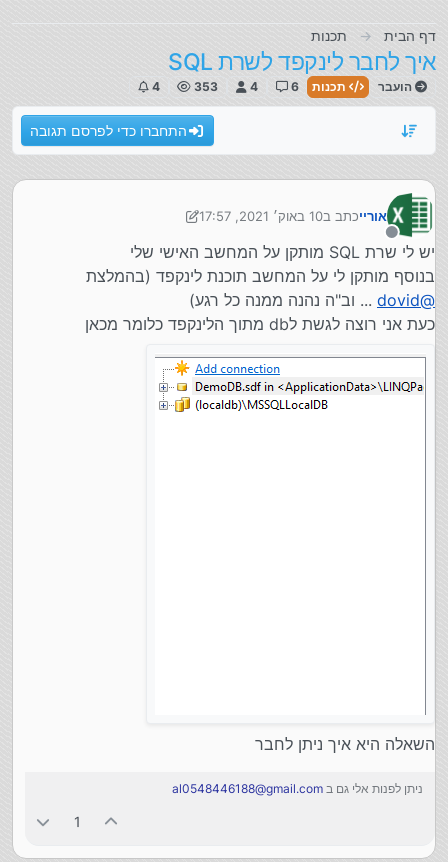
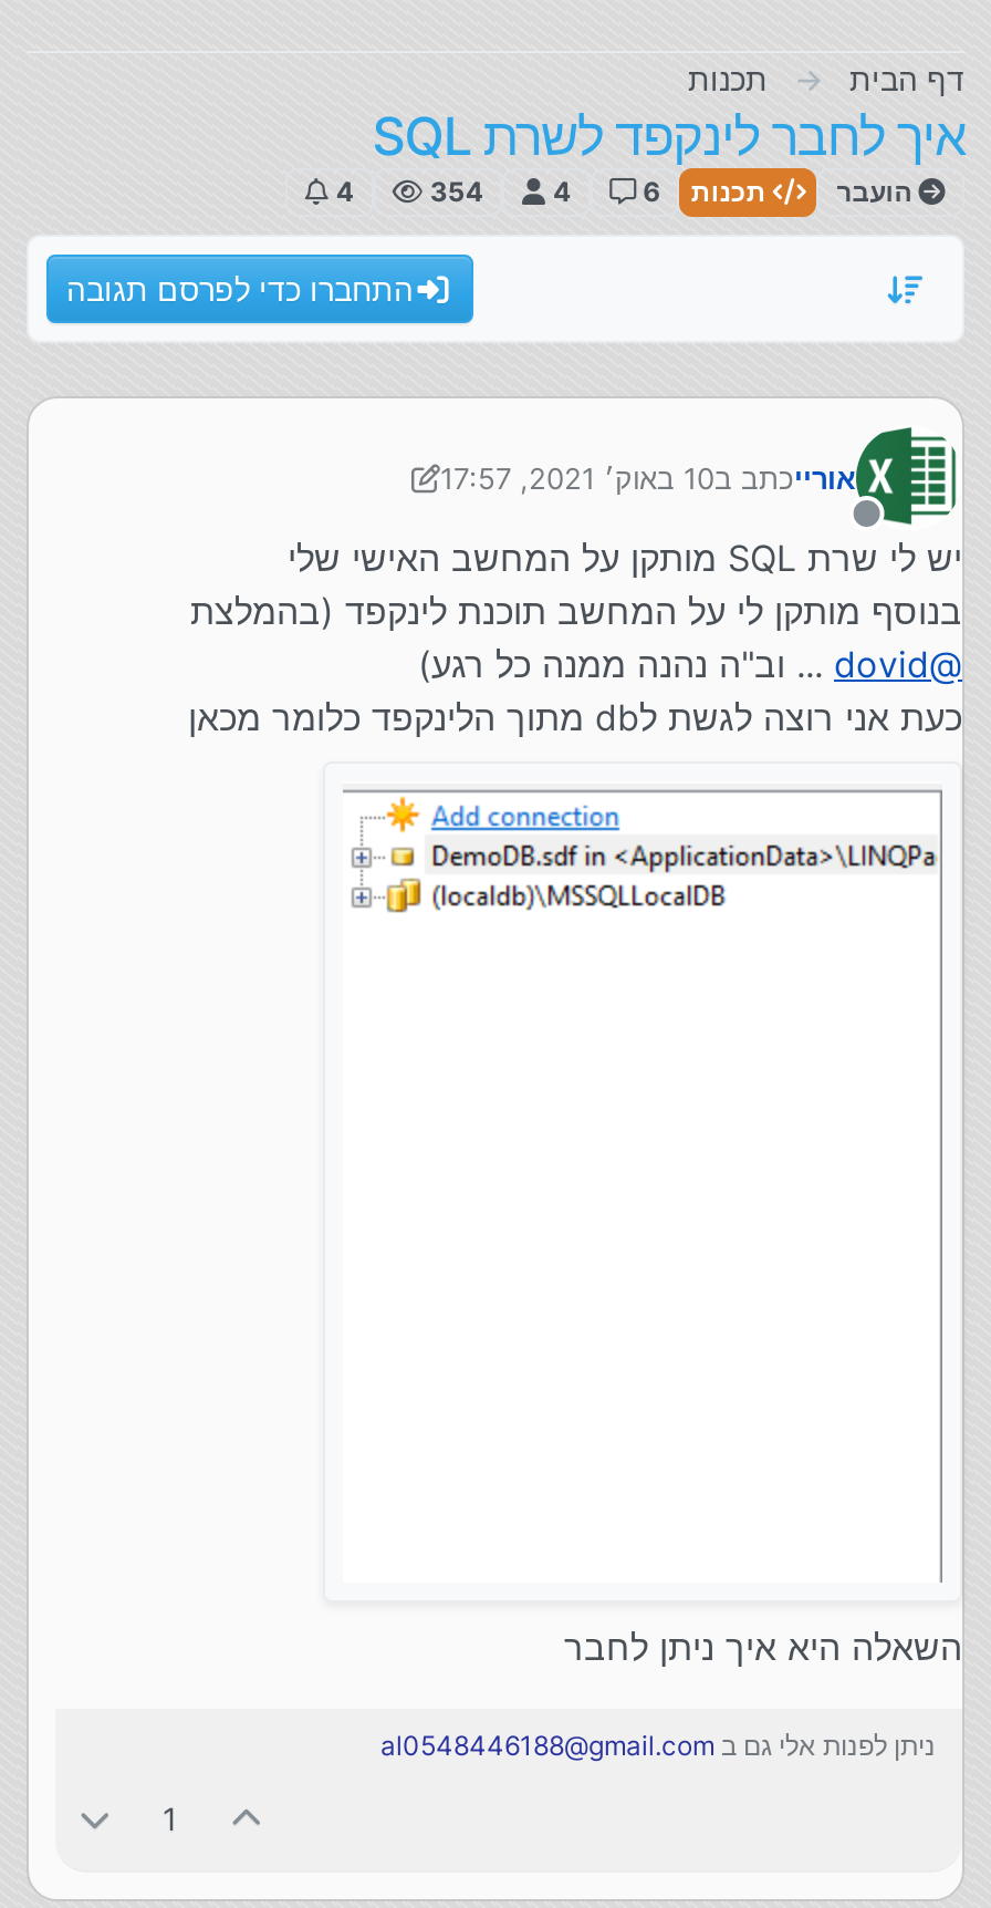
- 353
+ 354
